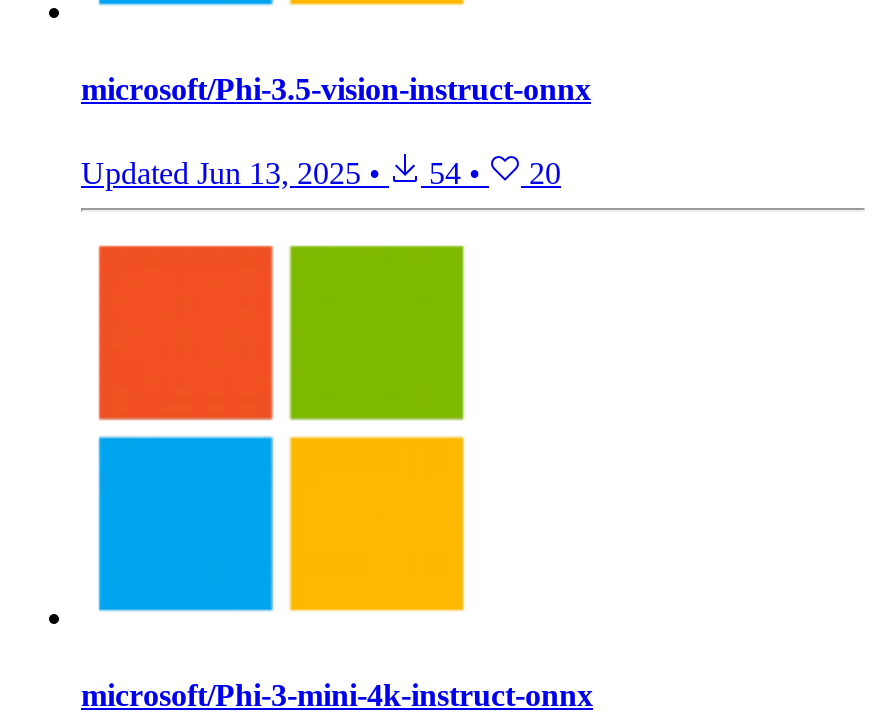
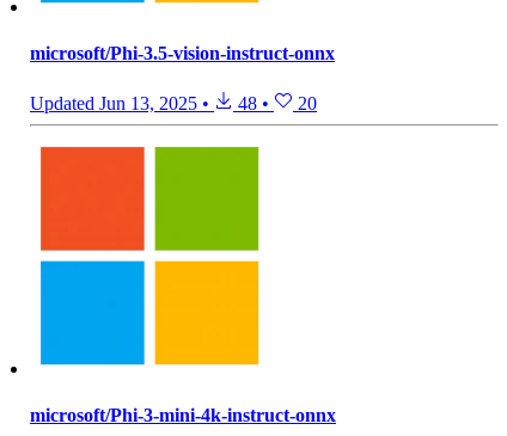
- Updated Jun 13, 2025 • 54 • 20
+ Updated Jun 13, 2025 • 48 • 20
